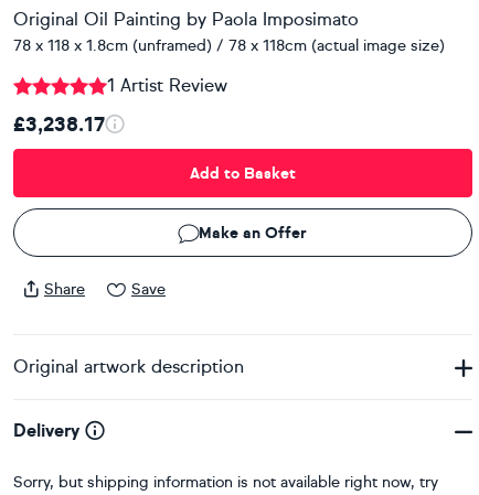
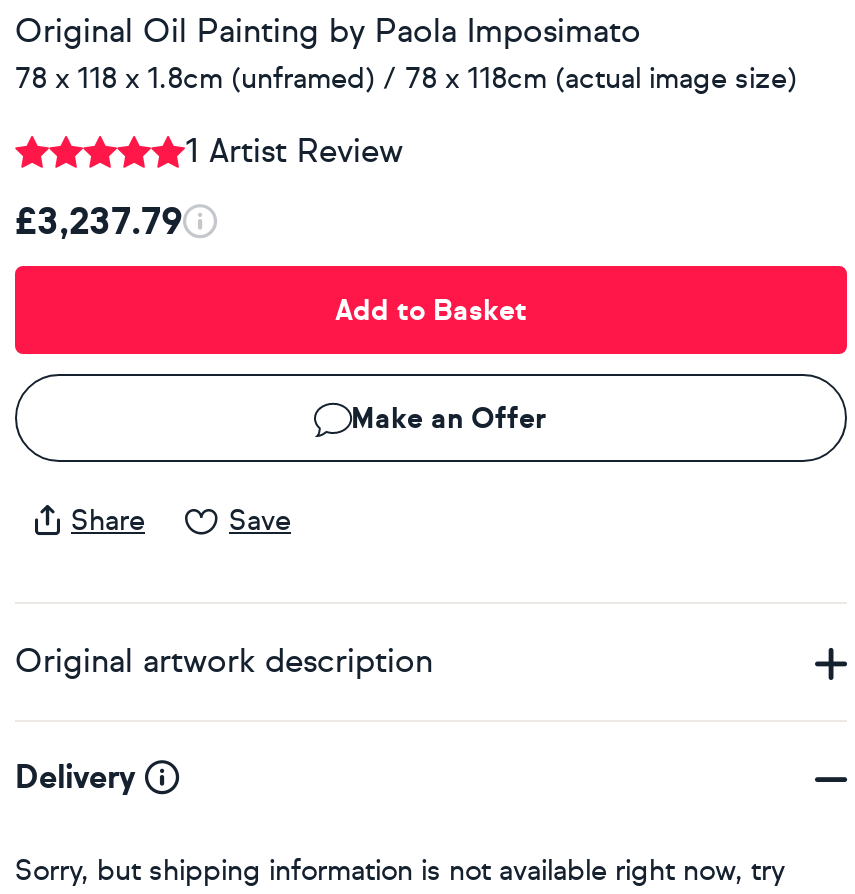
- £3,238.17
+ £3,237.79
